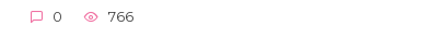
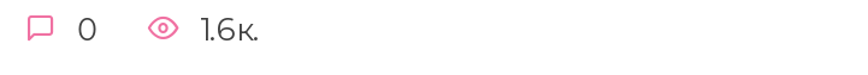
- 766
+ 1.6к.
